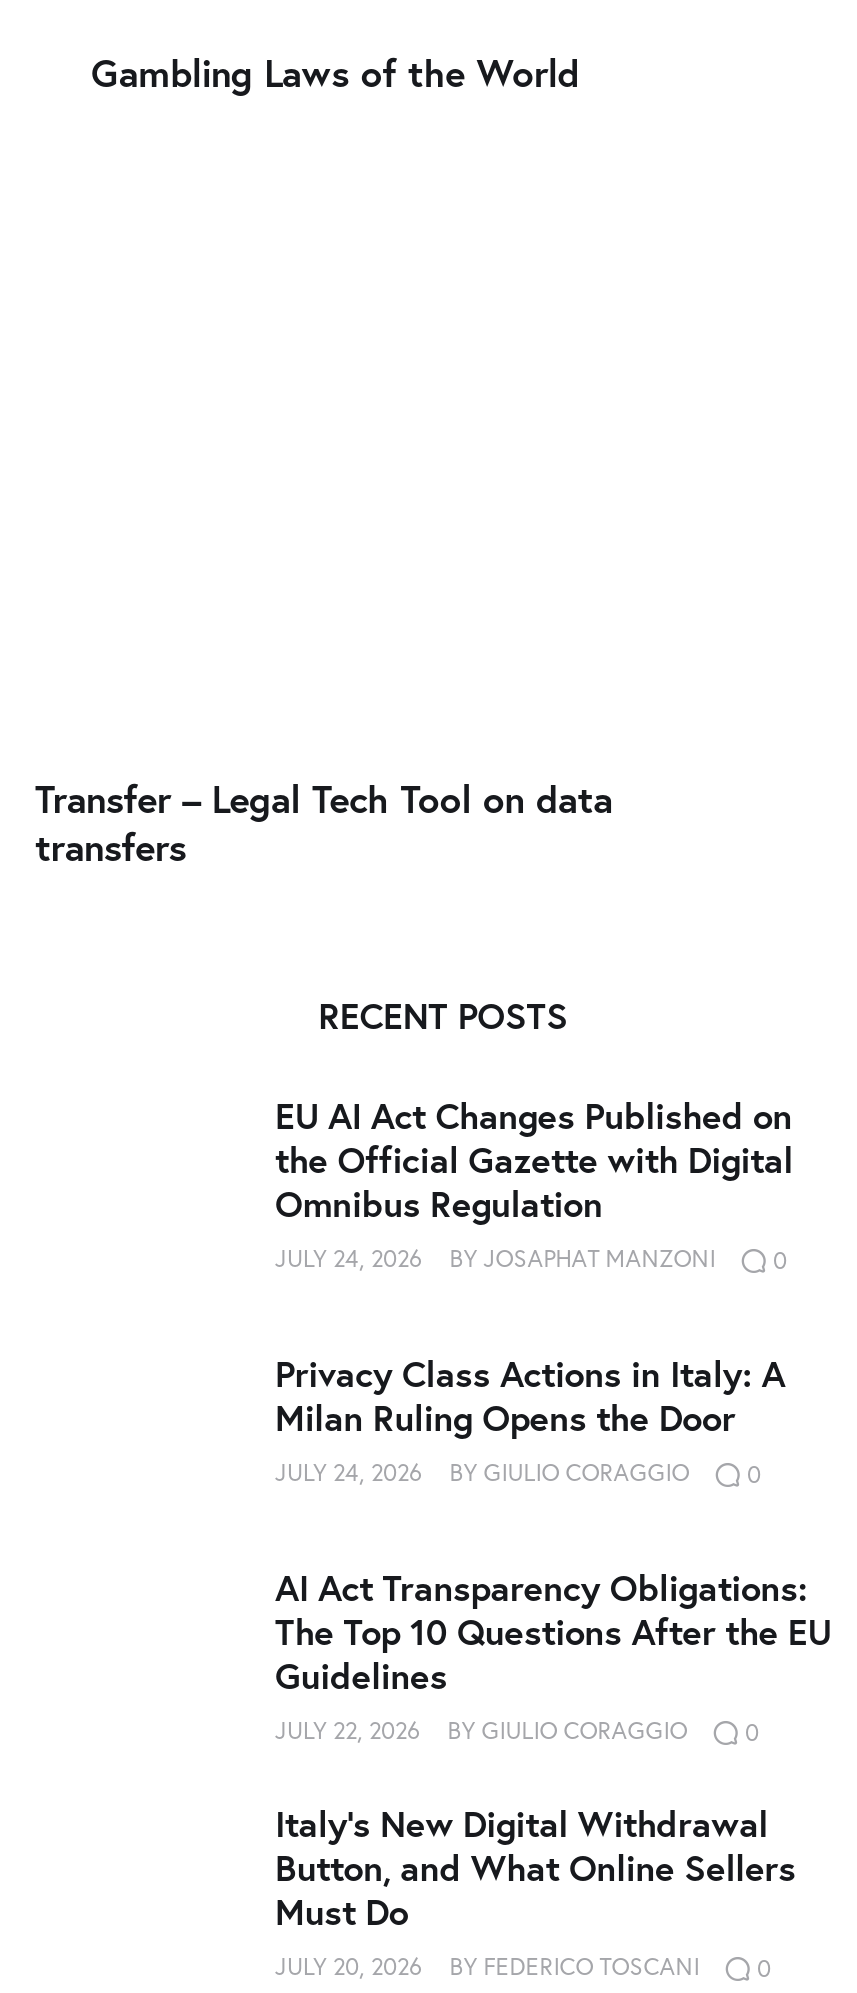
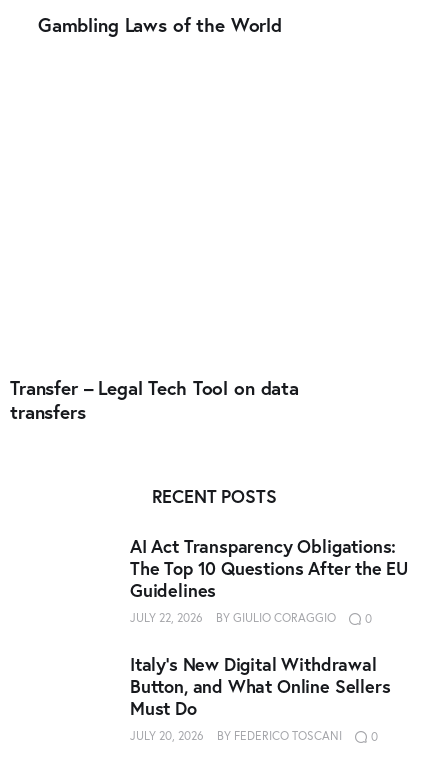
- EU AI Act Changes Published on
- the Official Gazette with Digital
- Omnibus Regulation
- JULY 24, 2026
- BY JOSAPHAT MANZONI
- 0
- Privacy Class Actions in Italy: A
- Milan Ruling Opens the Door
- JULY 24, 2026
- BY GIULIO CORAGGIO
- 0
